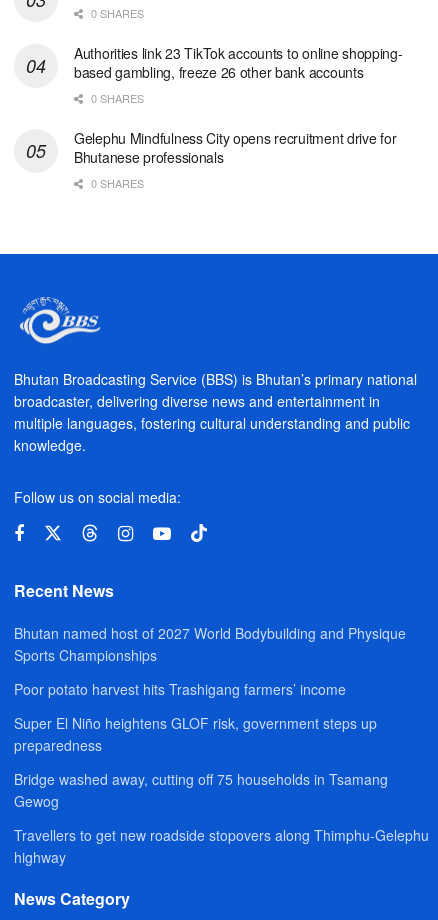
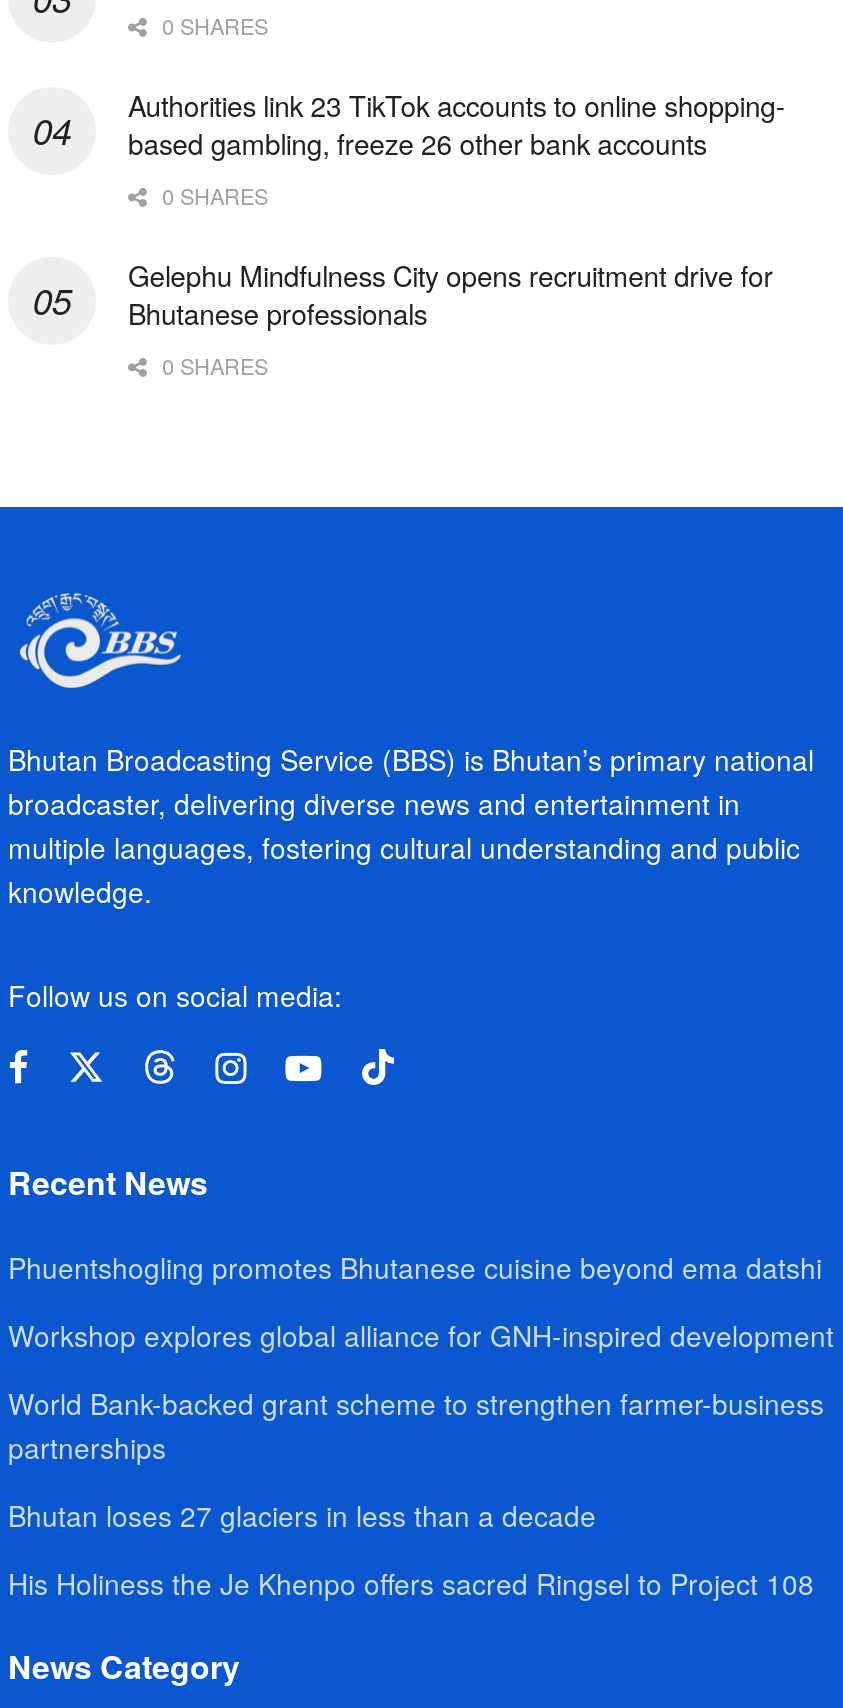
- Bhutan named host of 2027 World Bodybuilding and Physique
- Sports Championships
+ Phuentshogling promotes Bhutanese cuisine beyond ema datshi

- Poor potato harvest hits Trashigang farmers’ income
+ Workshop explores global alliance for GNH-inspired development

- Super El Niño heightens GLOF risk, government steps up
- preparedness
+ World Bank-backed grant scheme to strengthen farmer-business
+ partnerships

- Bridge washed away, cutting off 75 households in Tsamang
- Gewog
+ Bhutan loses 27 glaciers in less than a decade

- Travellers to get new roadside stopovers along Thimphu-Gelephu
- highway
+ His Holiness the Je Khenpo offers sacred Ringsel to Project 108
